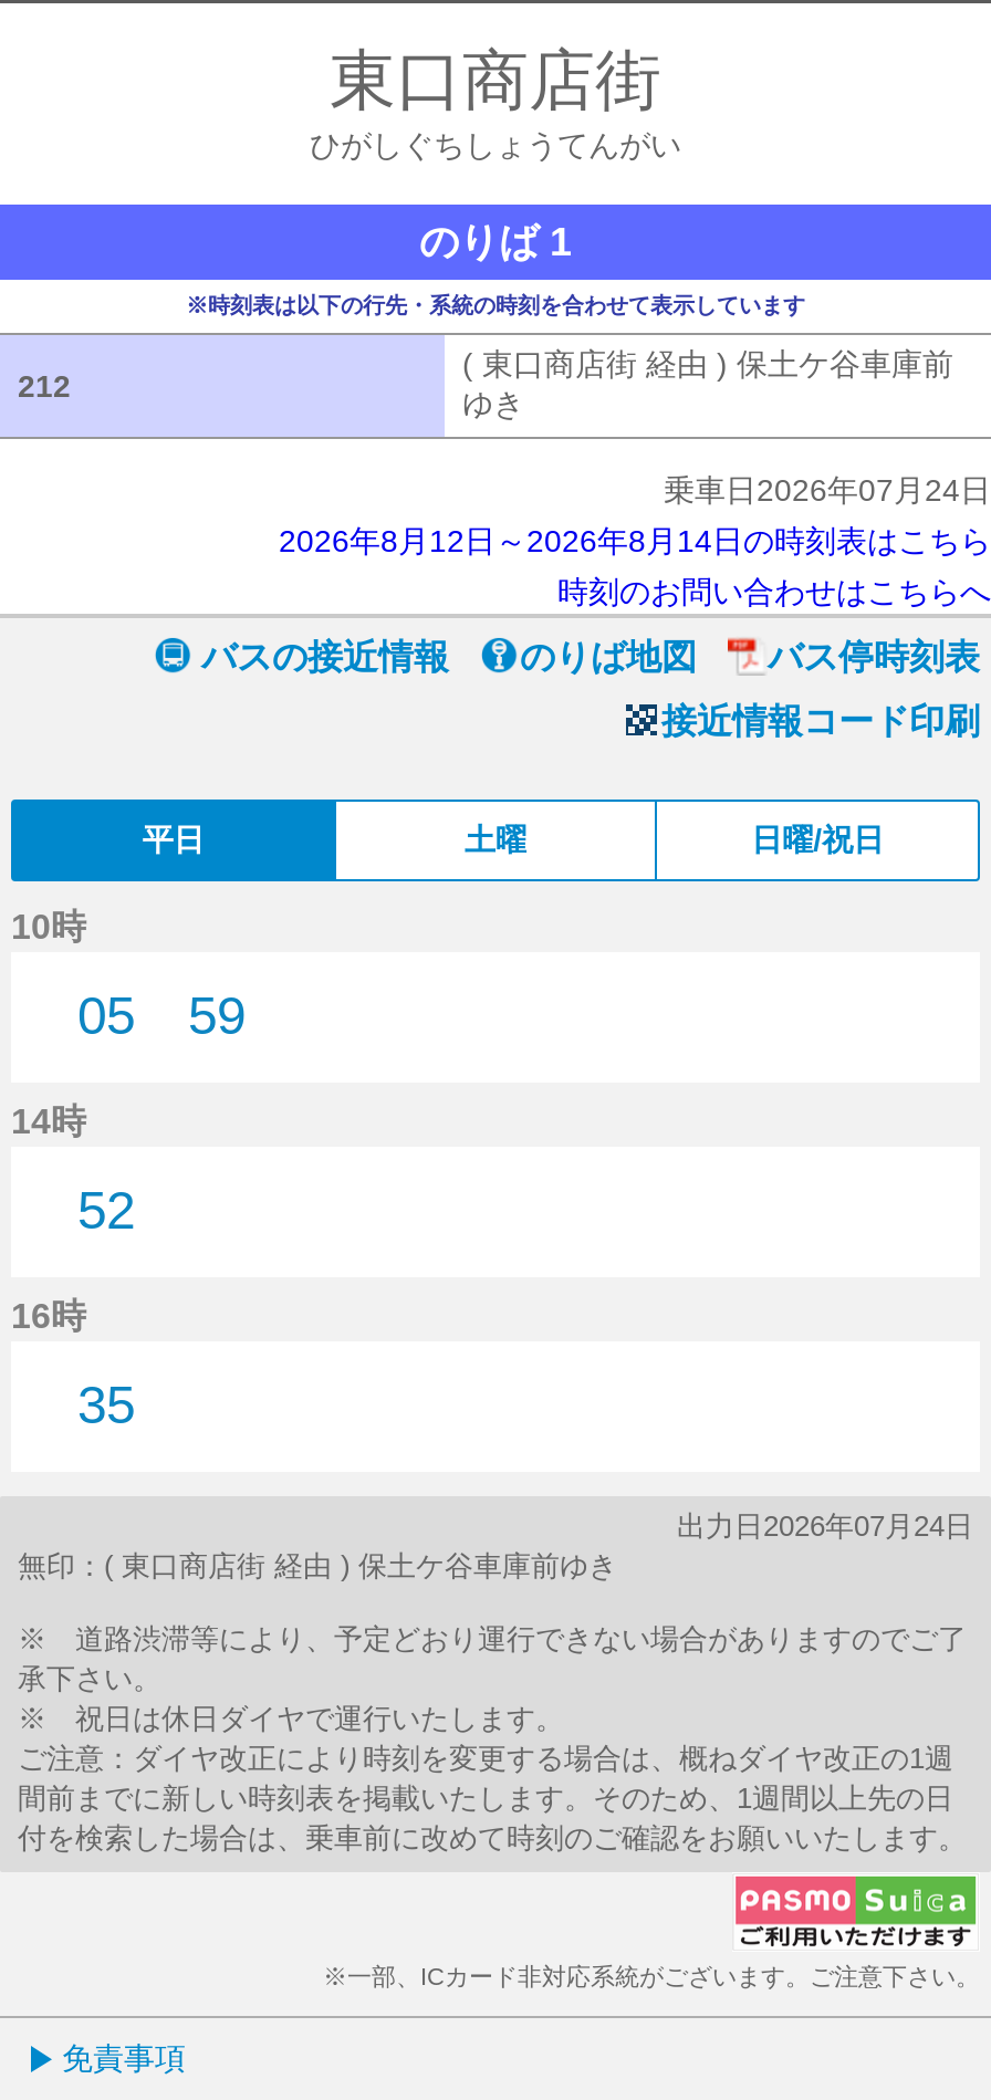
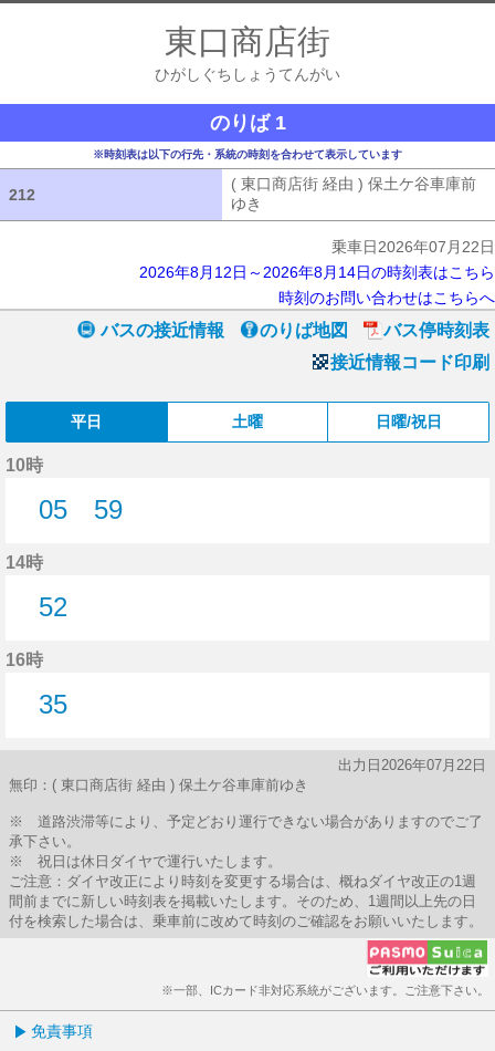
- 乗車日2026年07月24日
+ 乗車日2026年07月22日

- 出力日2026年07月24日
+ 出力日2026年07月22日
